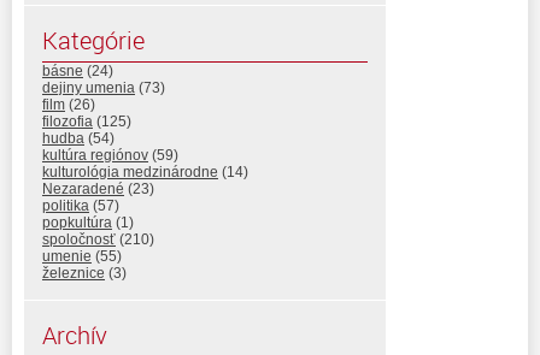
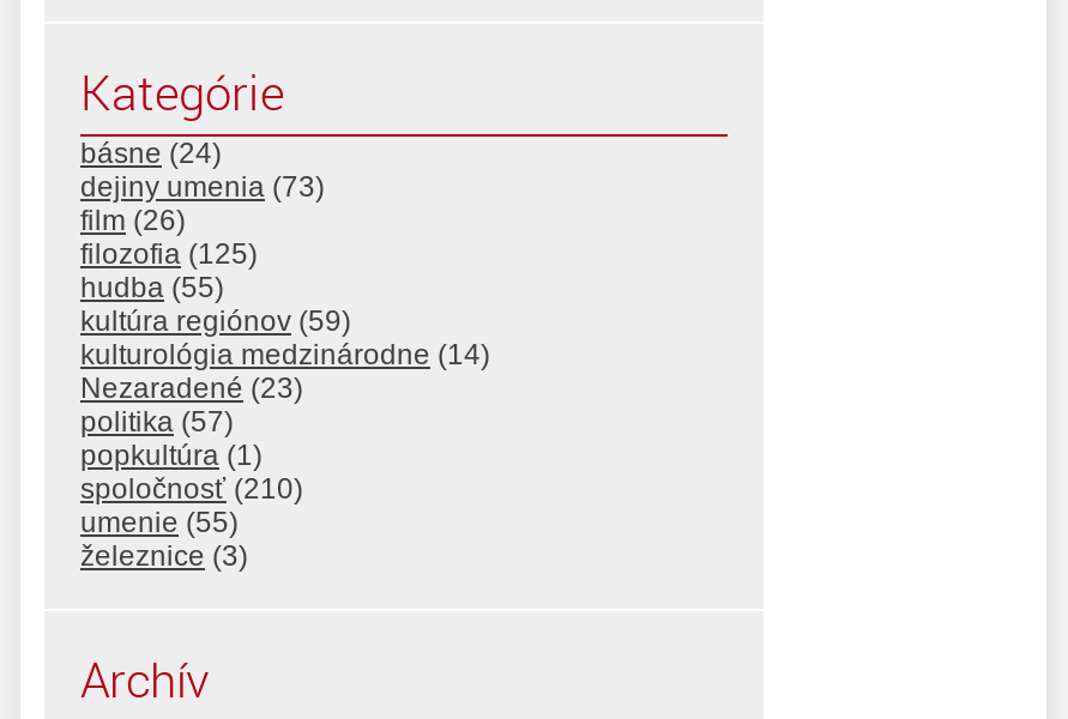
- hudba(54)
+ hudba(55)
